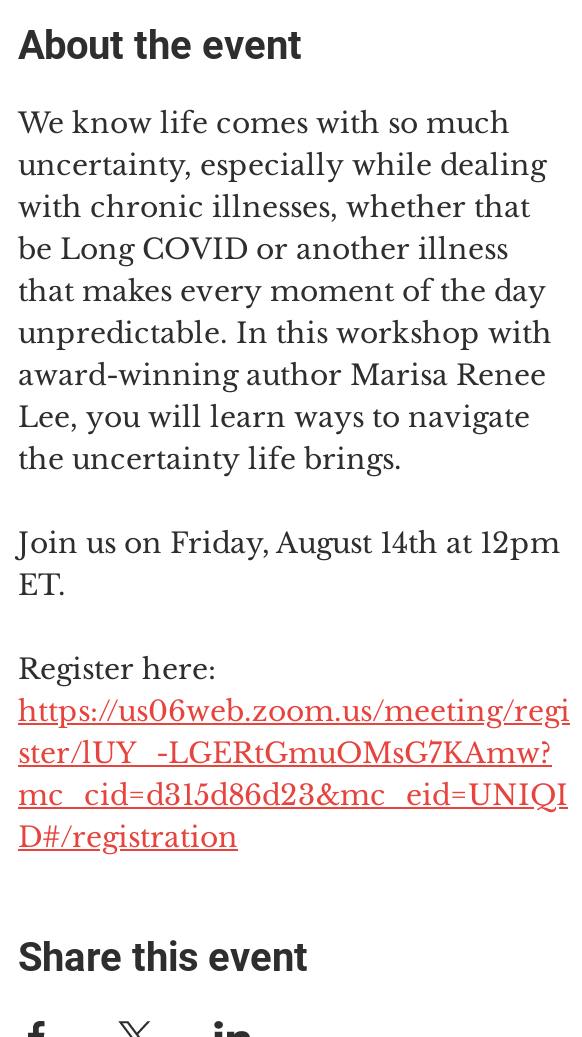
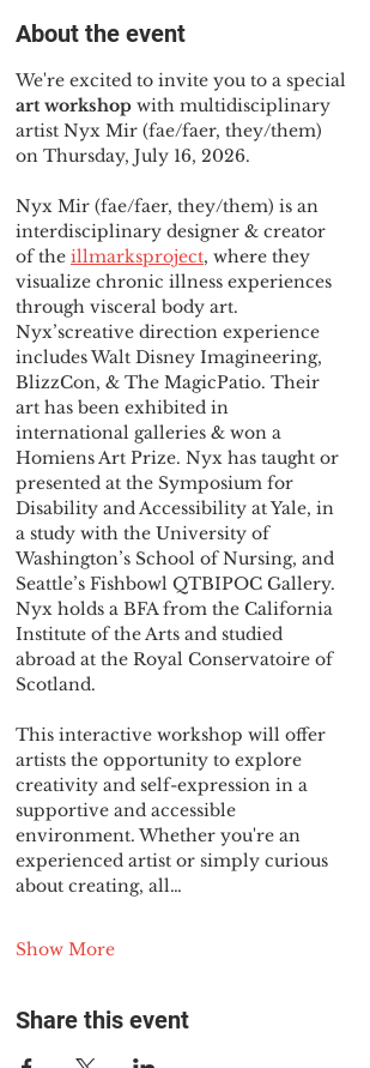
- We know life comes with so much
- uncertainty, especially while dealing
- with chronic illnesses, whether that
- be Long COVID or another illness
- that makes every moment of the day
- unpredictable. In this workshop with
- award-winning author Marisa Renee
- Lee, you will learn ways to navigate
- the uncertainty life brings.
- Join us on Friday, August 14th at 12pm
- ET.
- Register here:
- https://us06web.zoom.us/meeting/regi
- ster/lUY_-LGERtGmuOMsG7KAmw?
- mc_cid=d315d86d23&mc_eid=UNIQI
- D#/registration
+ We're excited to invite you to a special
+ art workshop with multidisciplinary
+ artist Nyx Mir (fae/faer, they/them)
+ on Thursday, July 16, 2026.
+ Nyx Mir (fae/faer, they/them) is an
+ interdisciplinary designer & creator
+ of the illmarksproject, where they
+ visualize chronic illness experiences
+ through visceral body art.
+ Nyx’screative direction experience
+ includes Walt Disney Imagineering,
+ BlizzCon, & The MagicPatio. Their
+ art has been exhibited in
+ international galleries & won a
+ Homiens Art Prize. Nyx has taught or
+ presented at the Symposium for
+ Disability and Accessibility at Yale, in
+ a study with the University of
+ Washington’s School of Nursing, and
+ Seattle’s Fishbowl QTBIPOC Gallery.
+ Nyx holds a BFA from the California
+ Institute of the Arts and studied
+ abroad at the Royal Conservatoire of
+ Scotland.
+ This interactive workshop will offer
+ artists the opportunity to explore
+ creativity and self-expression in a
+ supportive and accessible
+ environment. Whether you're an
+ experienced artist or simply curious
+ about creating, all…
+ Show More
